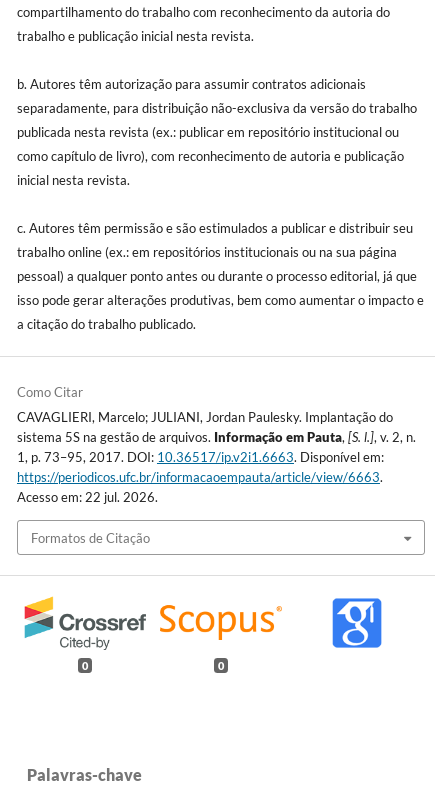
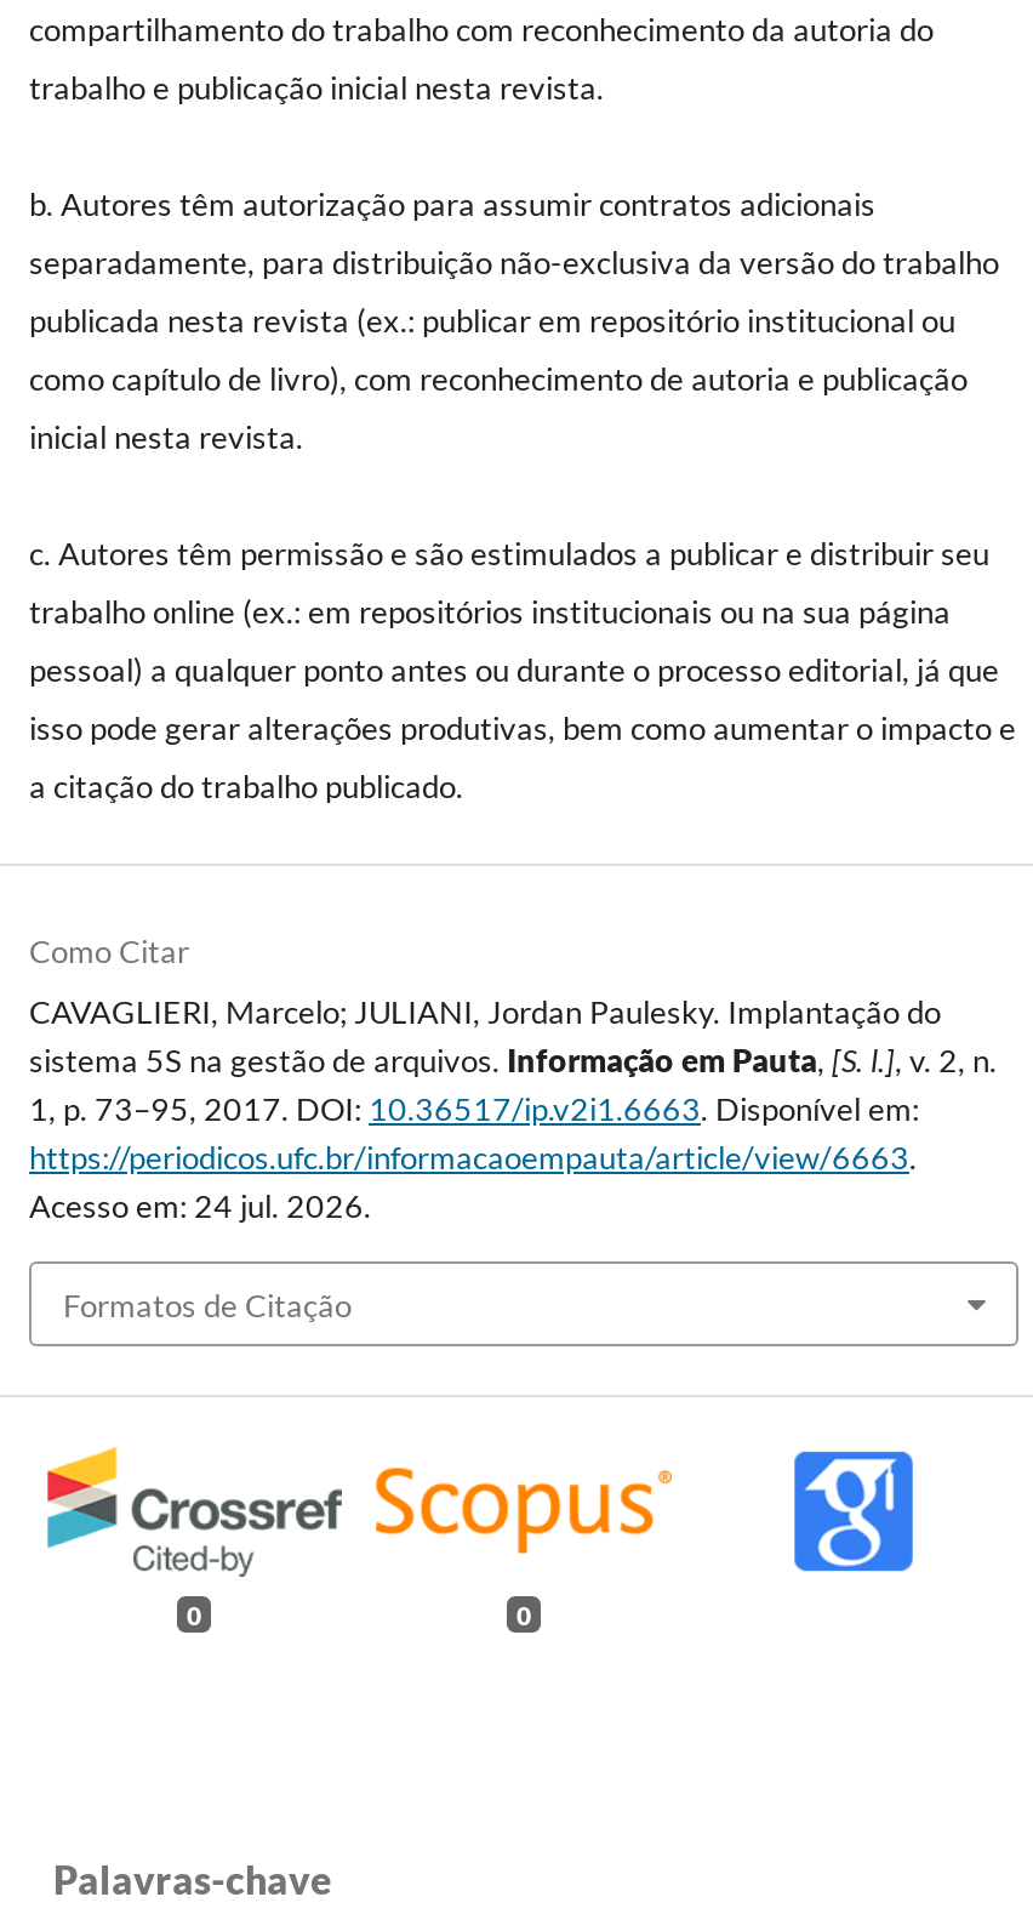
- Acesso em: 22 jul. 2026.
+ Acesso em: 24 jul. 2026.
